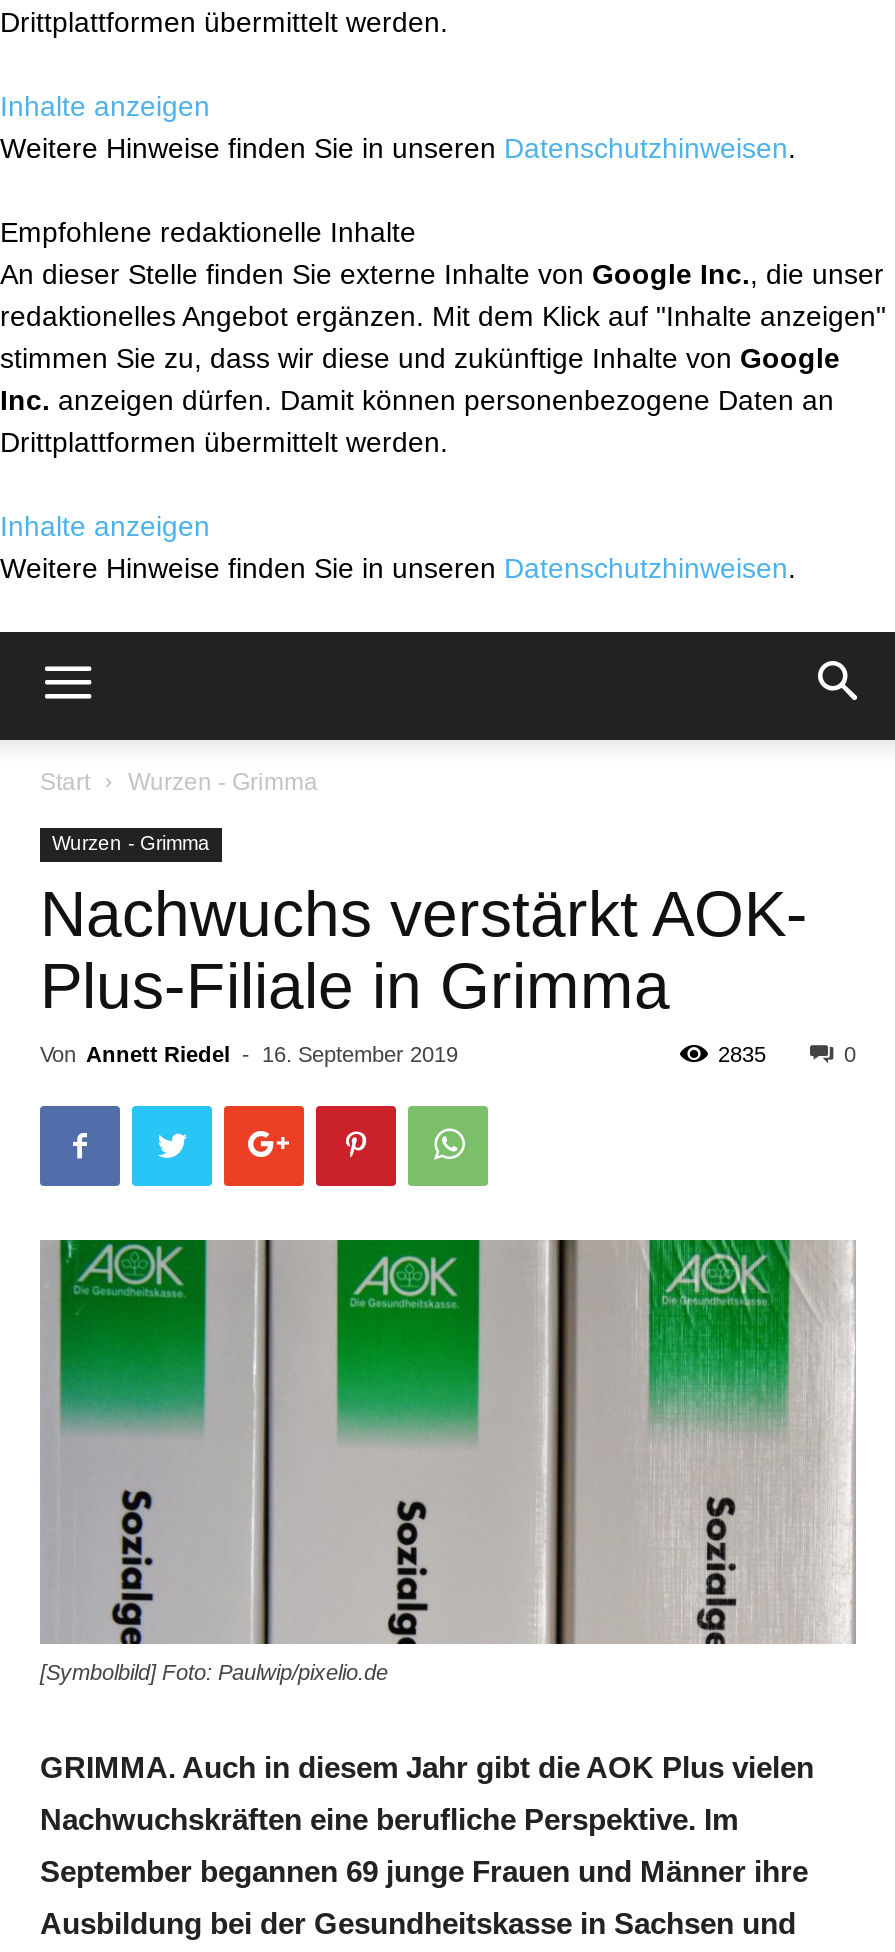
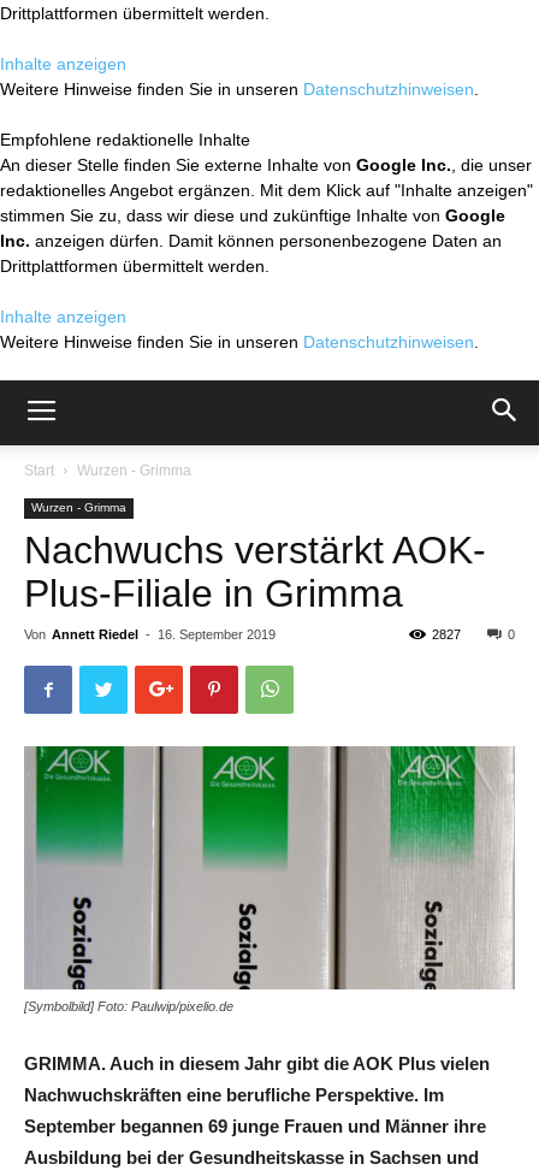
- 2835
+ 2827
